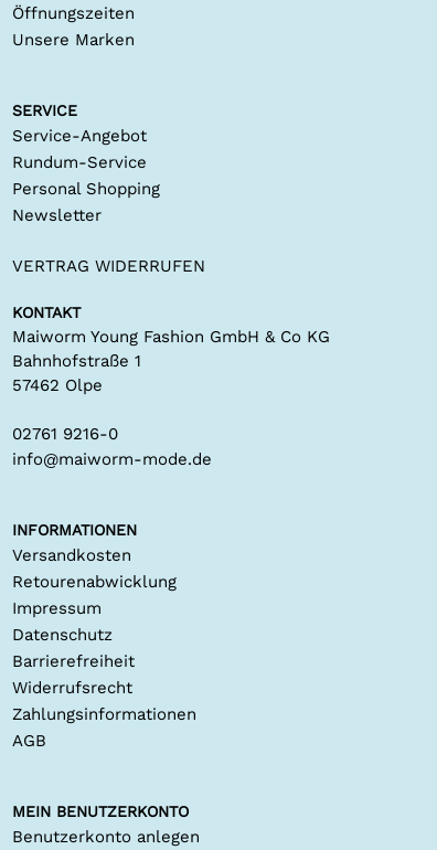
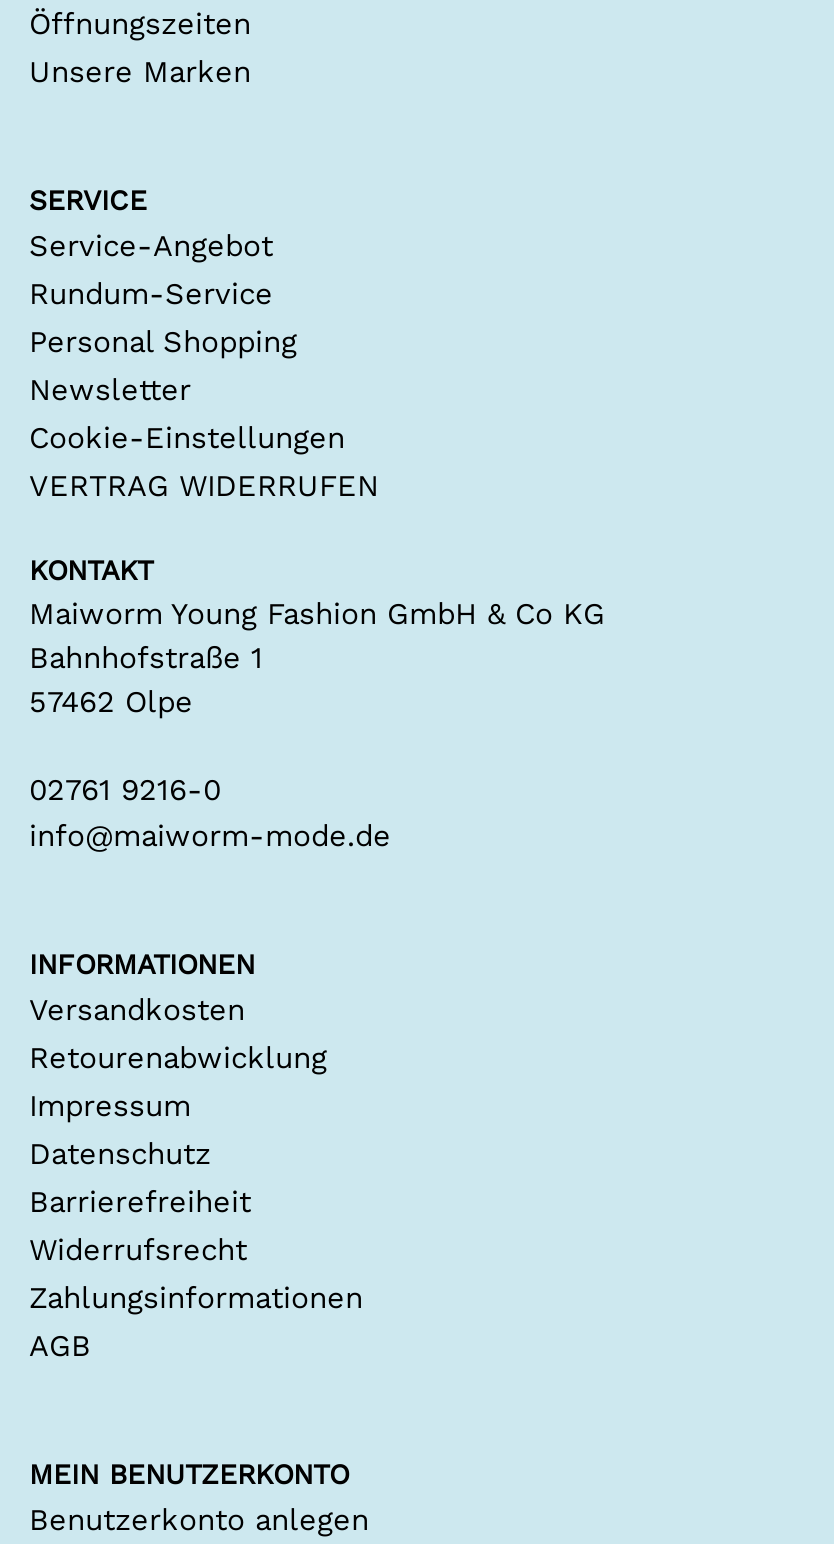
+ Cookie-Einstellungen
